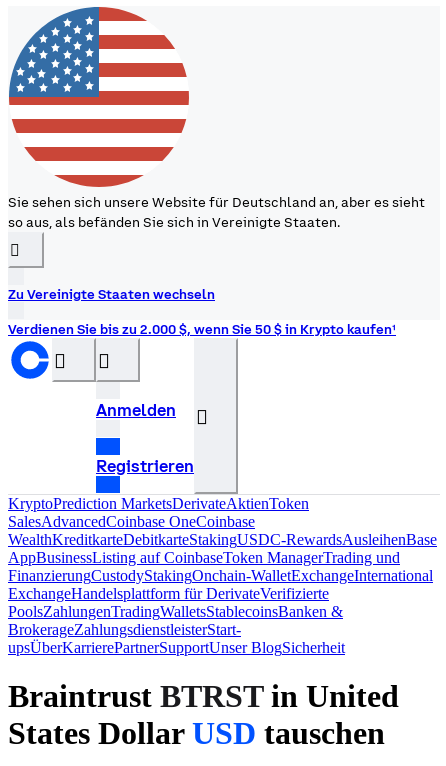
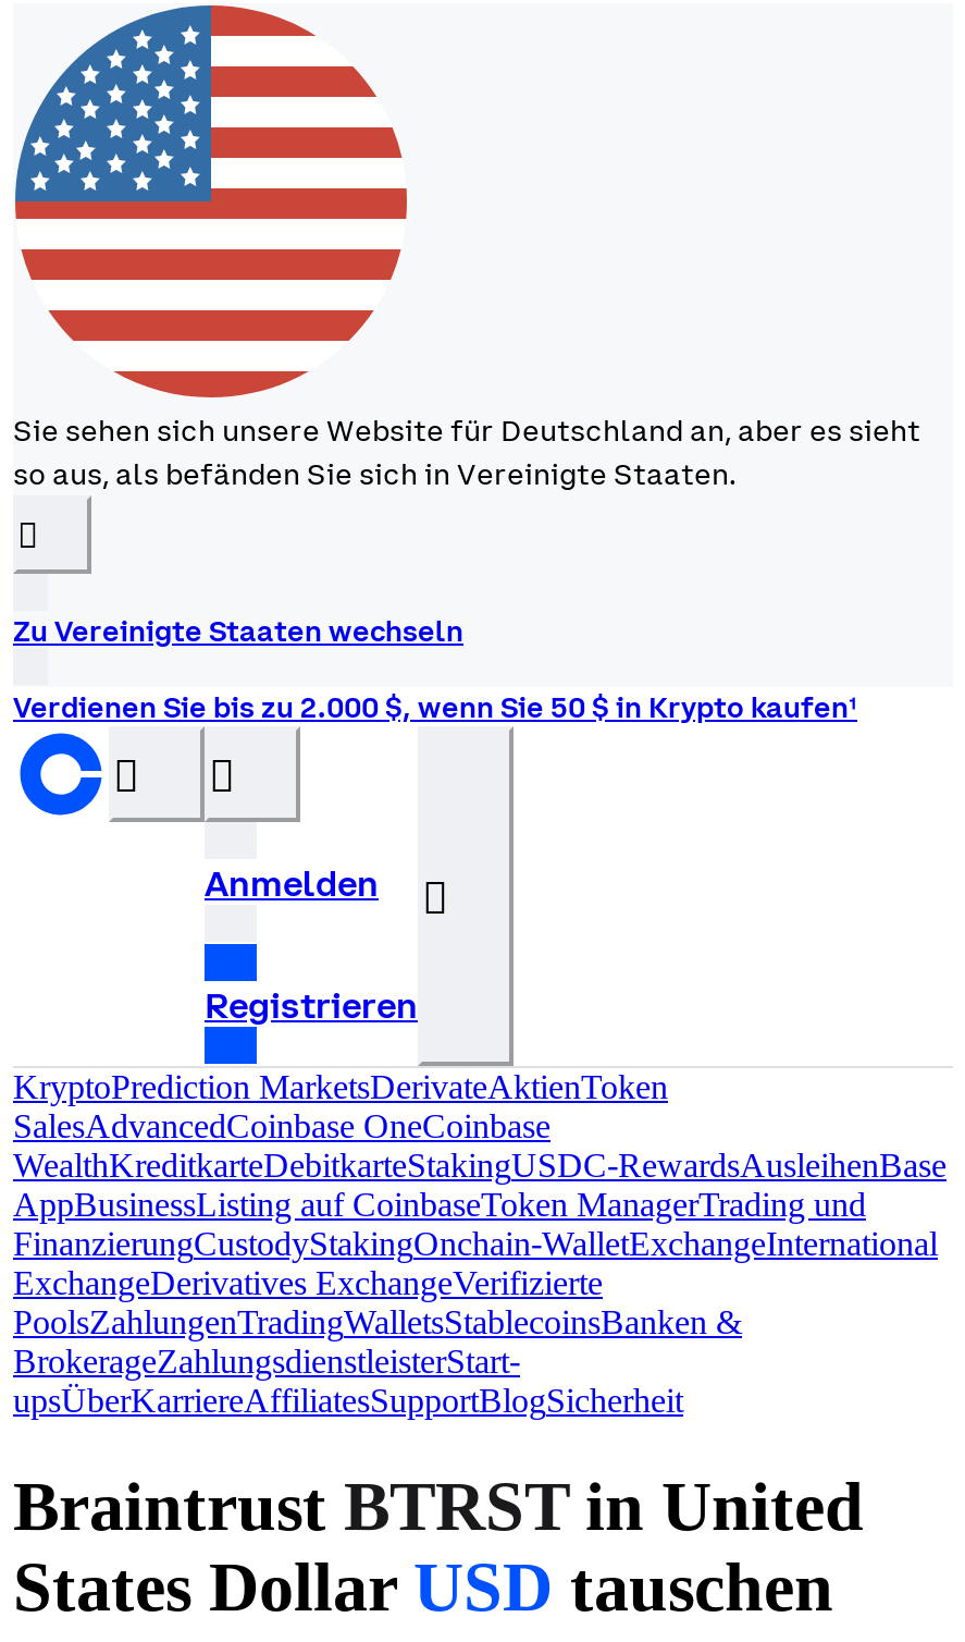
- ExchangeHandelsplattform für DerivateVerifizierte
+ ExchangeDerivatives ExchangeVerifizierte

- upsÜberKarrierePartnerSupportUnser BlogSicherheit
+ upsÜberKarriereAffiliatesSupportBlogSicherheit
